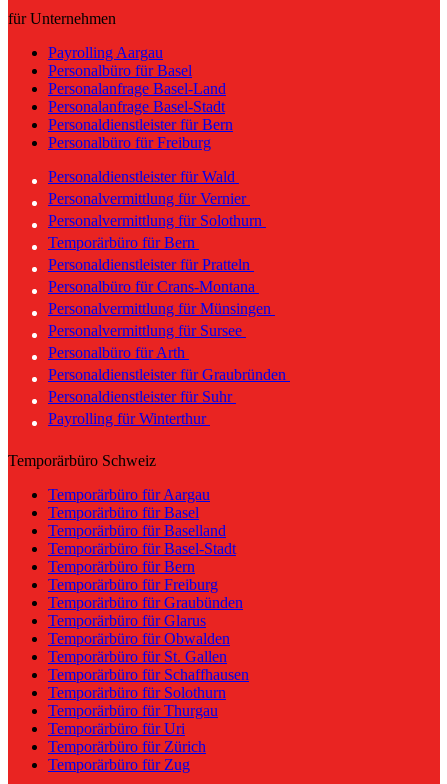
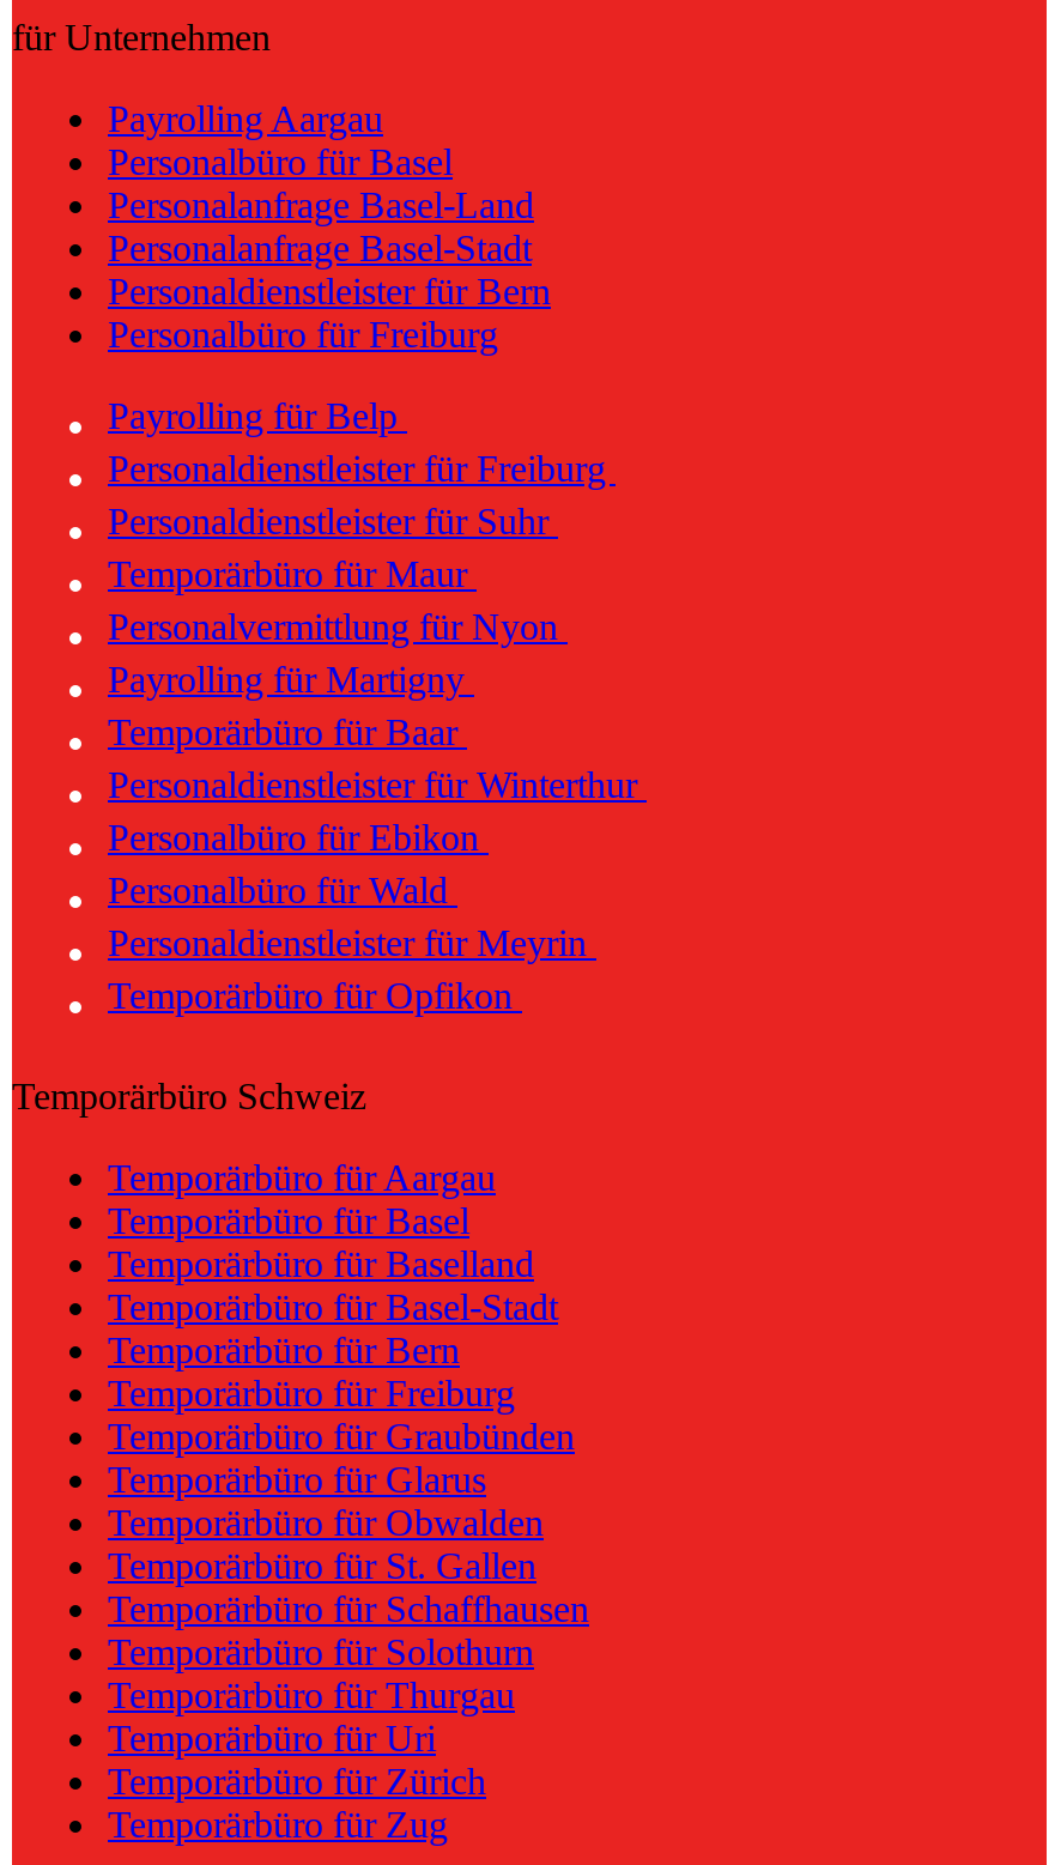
- Personaldienstleister für Wald
- Personalvermittlung für Vernier
- Personalvermittlung für Solothurn
- Temporärbüro für Bern
- Personaldienstleister für Pratteln
- Personalbüro für Crans-Montana
- Personalvermittlung für Münsingen
- Personalvermittlung für Sursee
- Personalbüro für Arth
- Personaldienstleister für Graubründen
+ Payrolling für Belp
+ Personaldienstleister für Freiburg

moved up: Personaldienstleister für Suhr

- Payrolling für Winterthur
+ Temporärbüro für Maur
+ Personalvermittlung für Nyon
+ Payrolling für Martigny
+ Temporärbüro für Baar
+ Personaldienstleister für Winterthur
+ Personalbüro für Ebikon
+ Personalbüro für Wald
+ Personaldienstleister für Meyrin
+ Temporärbüro für Opfikon
